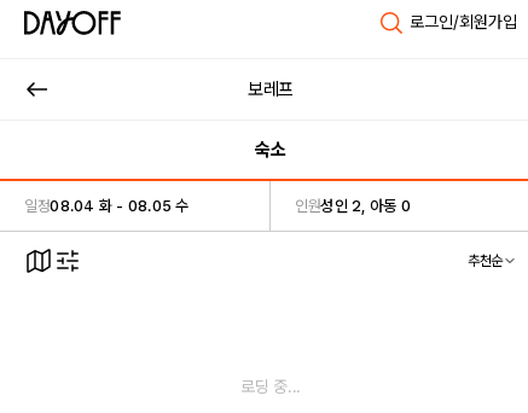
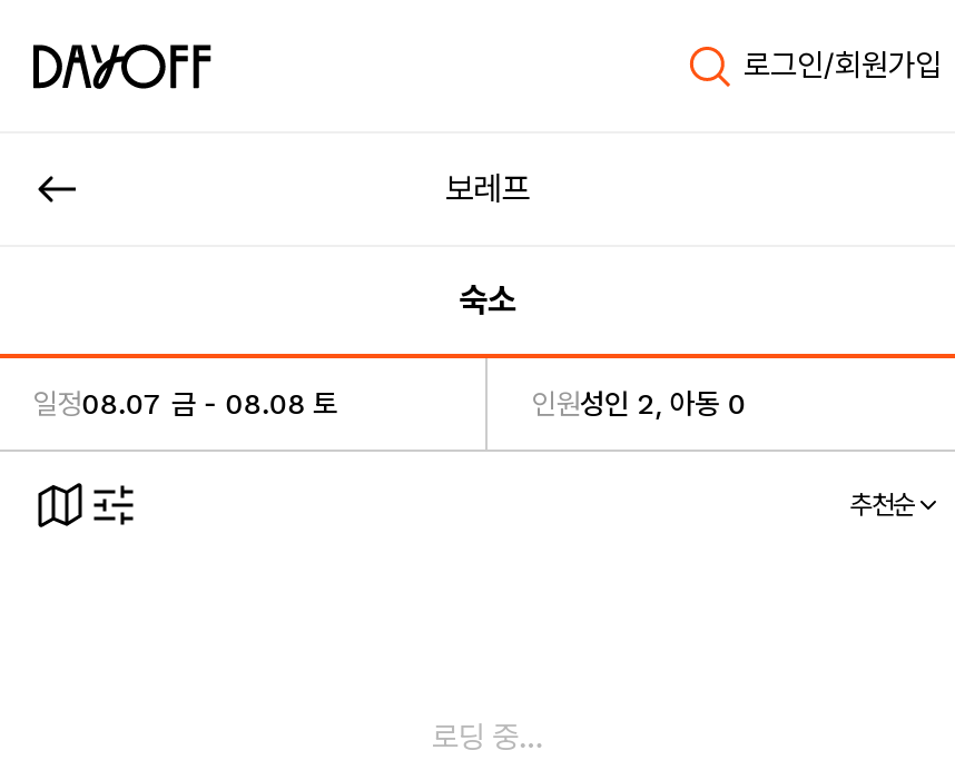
- 일정08.04 화 - 08.05 수
+ 일정08.07 금 - 08.08 토
